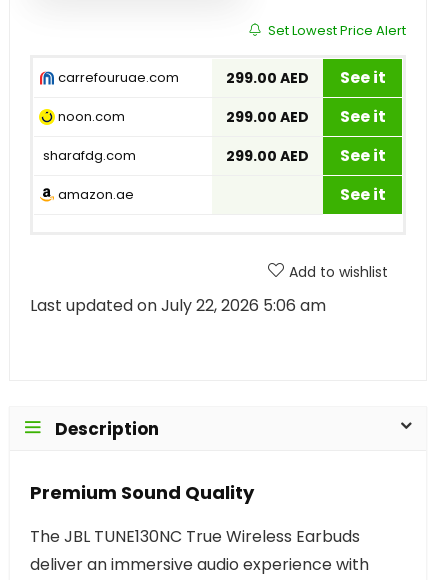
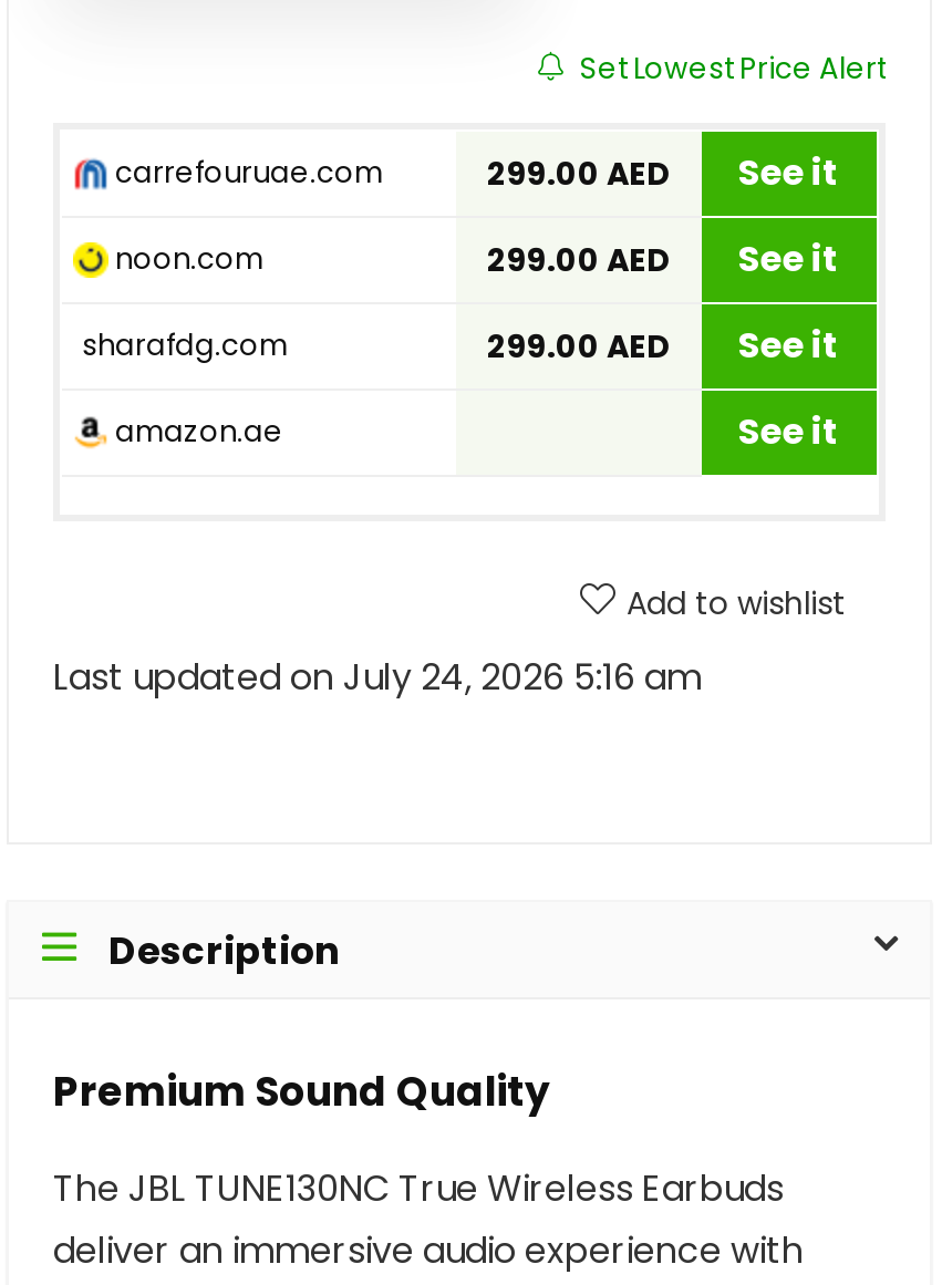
- Last updated on July 22, 2026 5:06 am
+ Last updated on July 24, 2026 5:16 am
